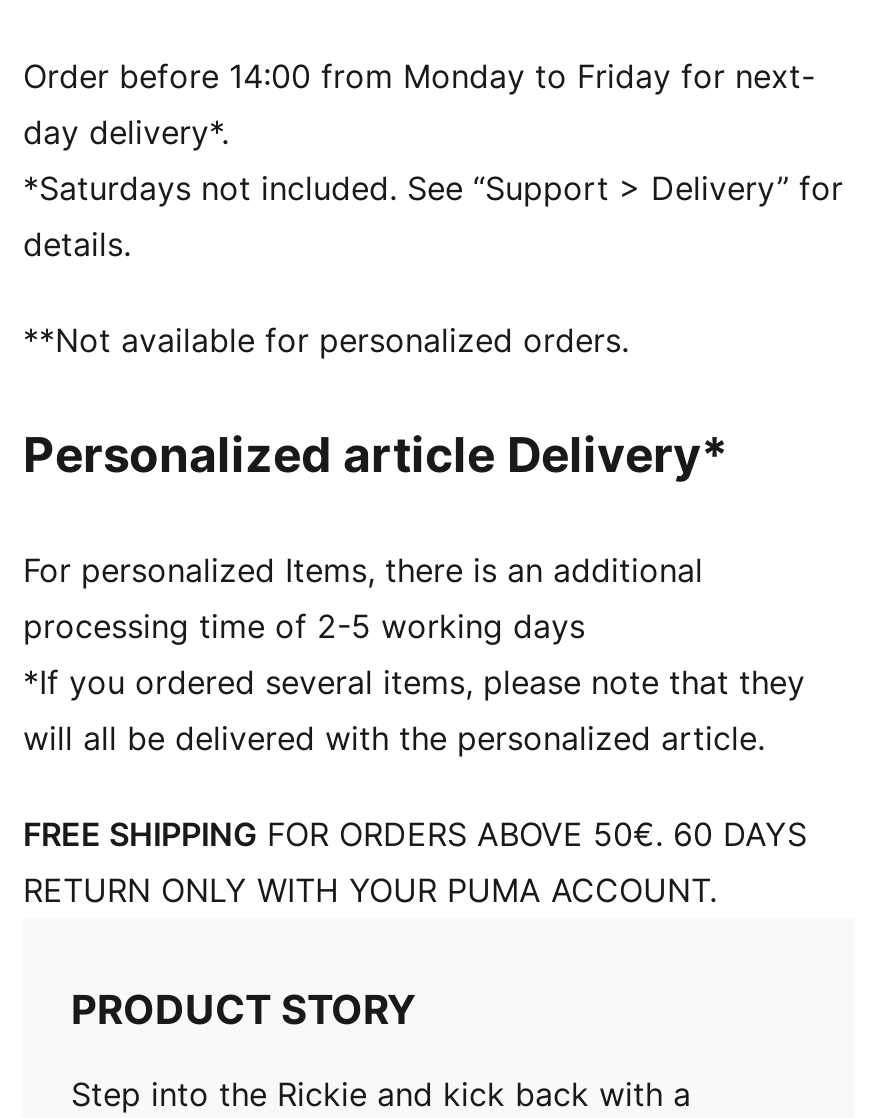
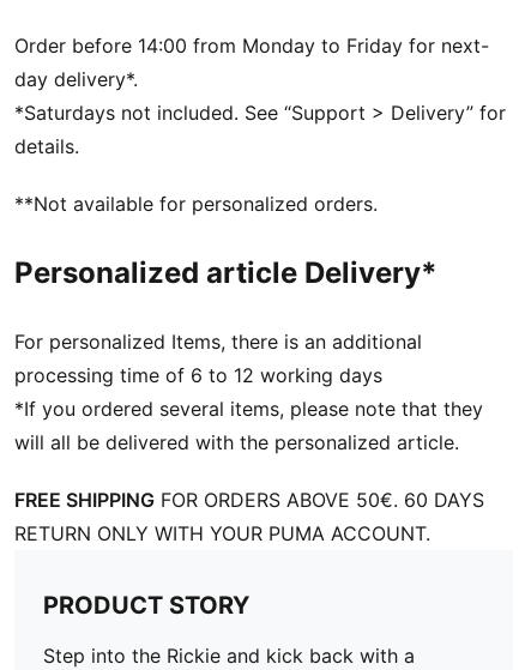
- processing time of 2-5 working days
+ processing time of 6 to 12 working days
